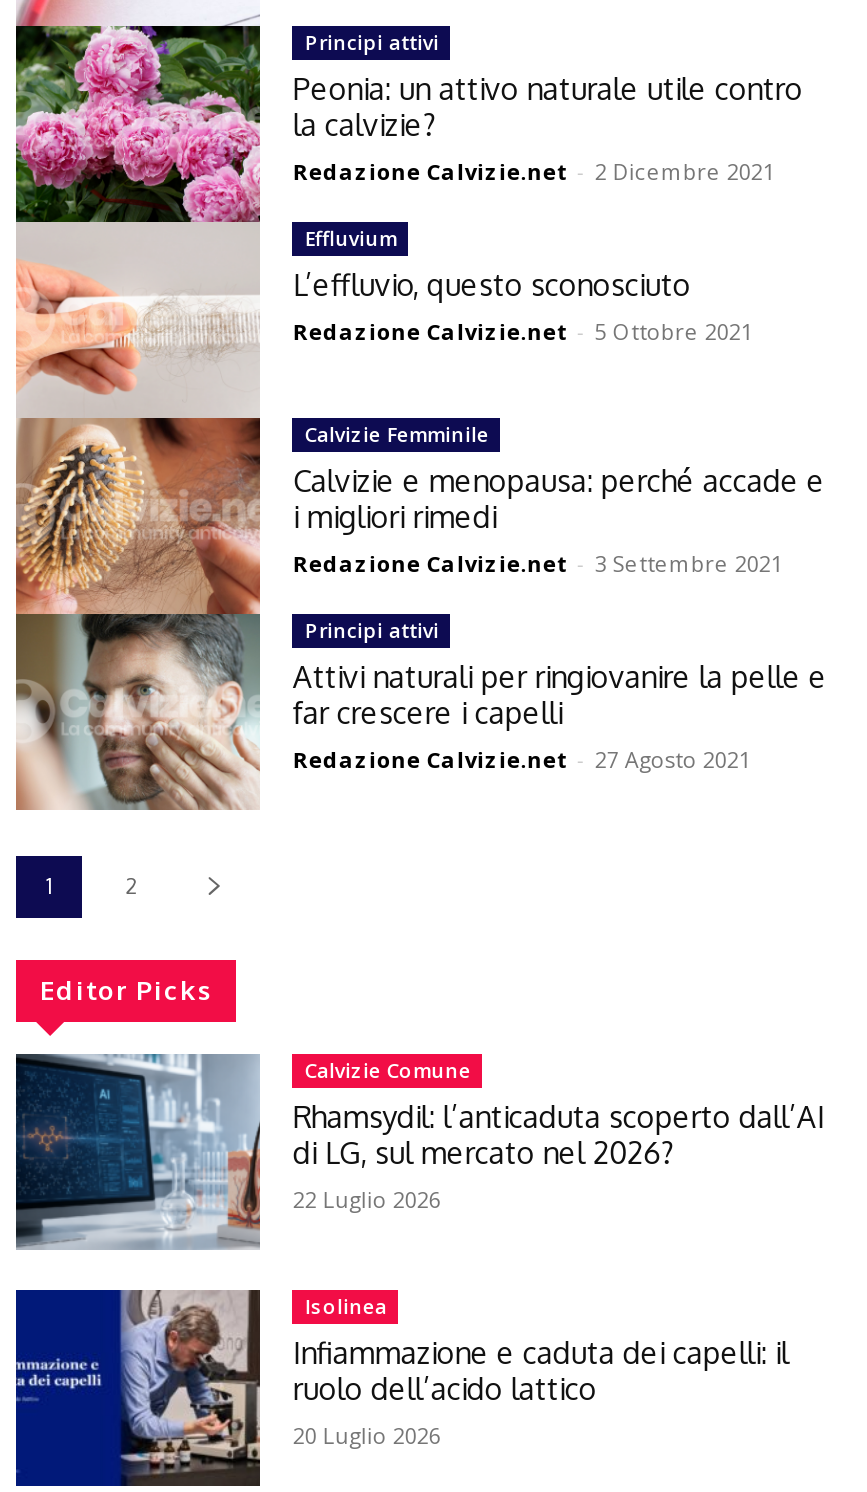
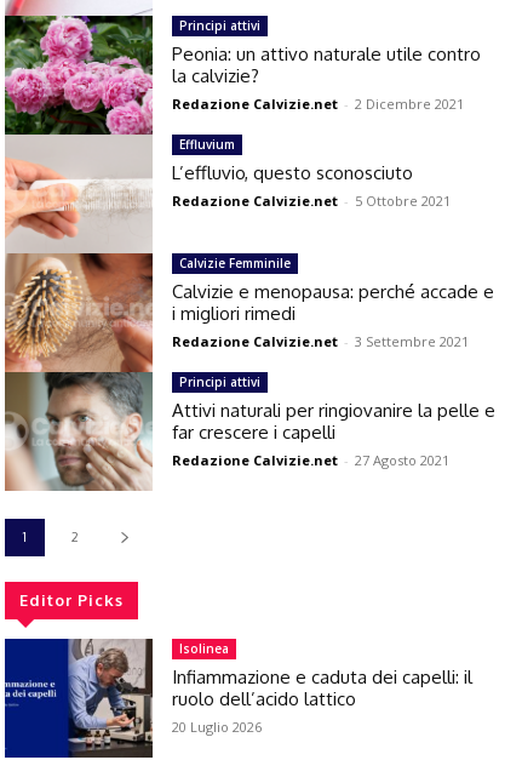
- [image]
- Calvizie Comune
- Rhamsydil: l’anticaduta scoperto dall’AI
- di LG, sul mercato nel 2026?
- 22 Luglio 2026
